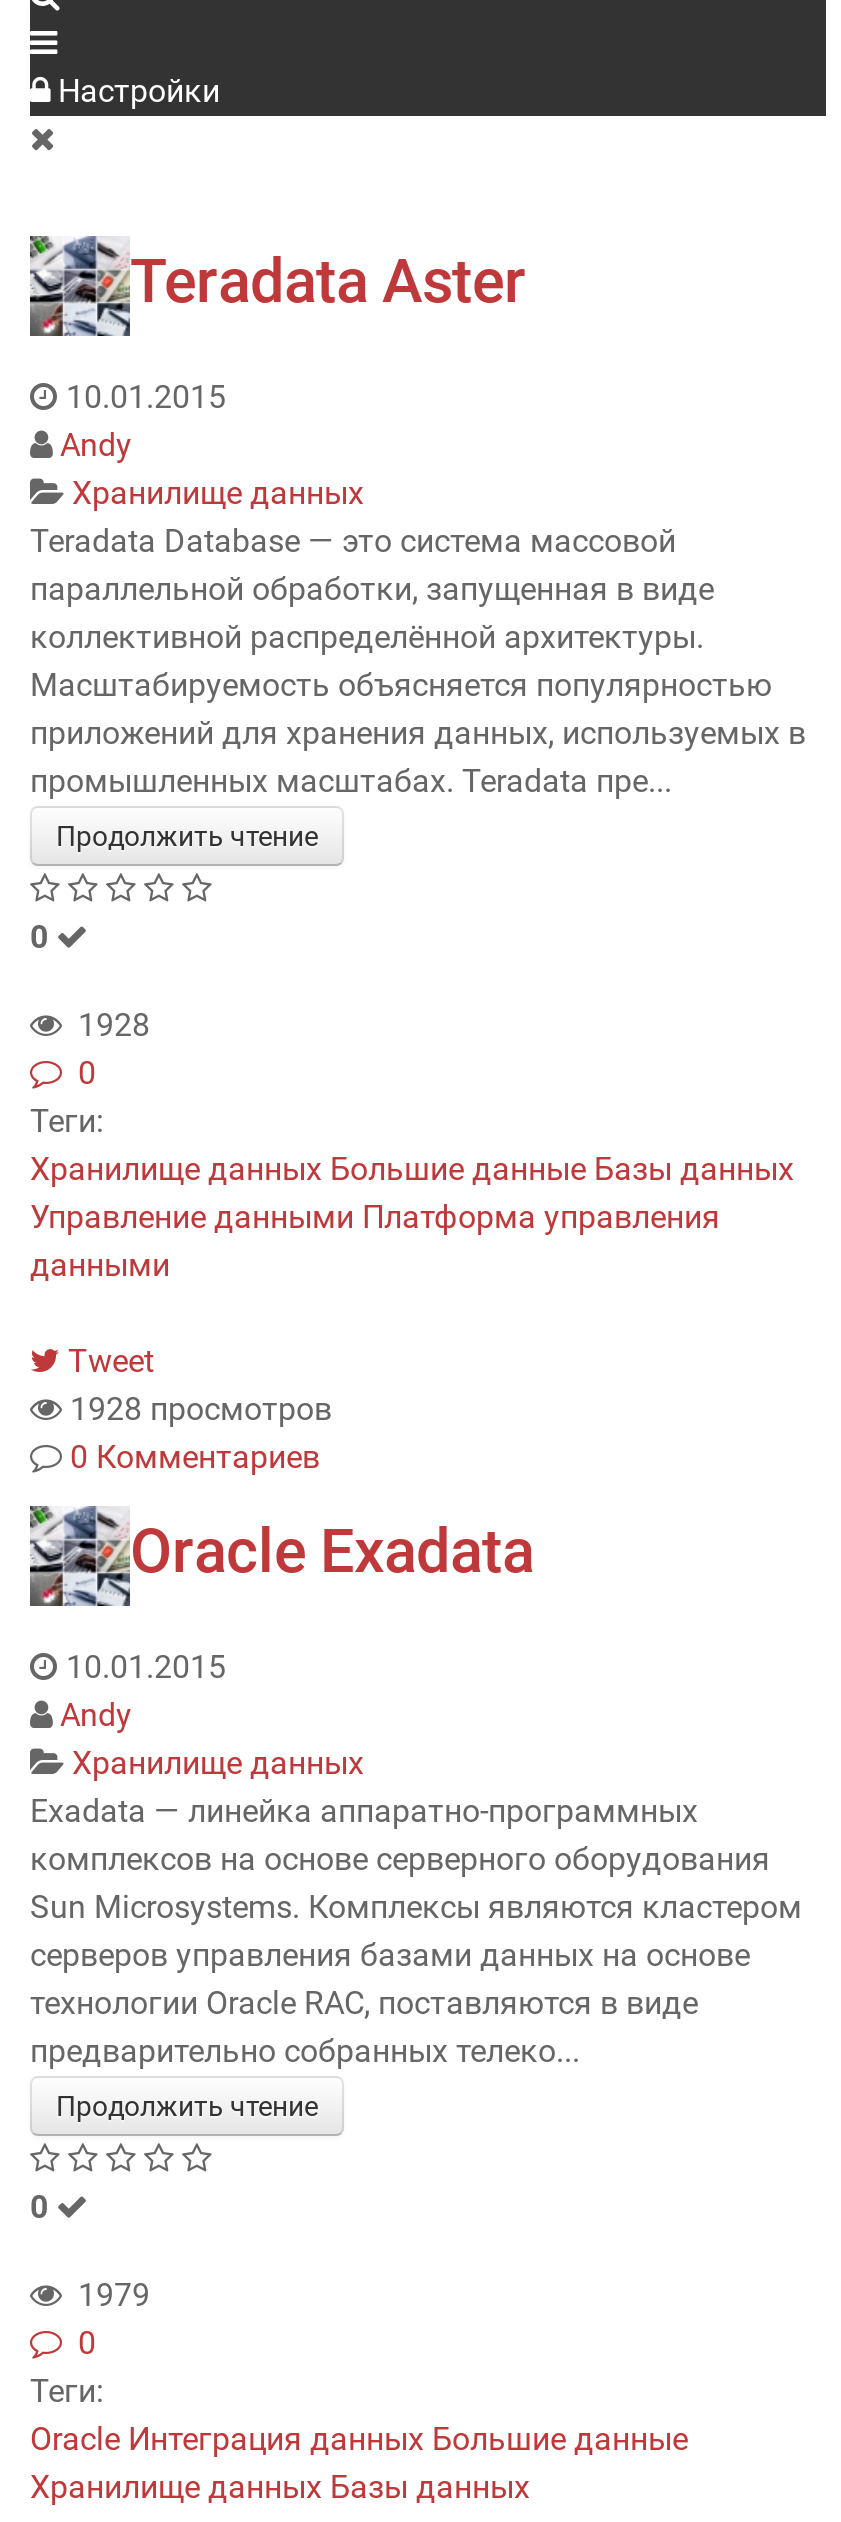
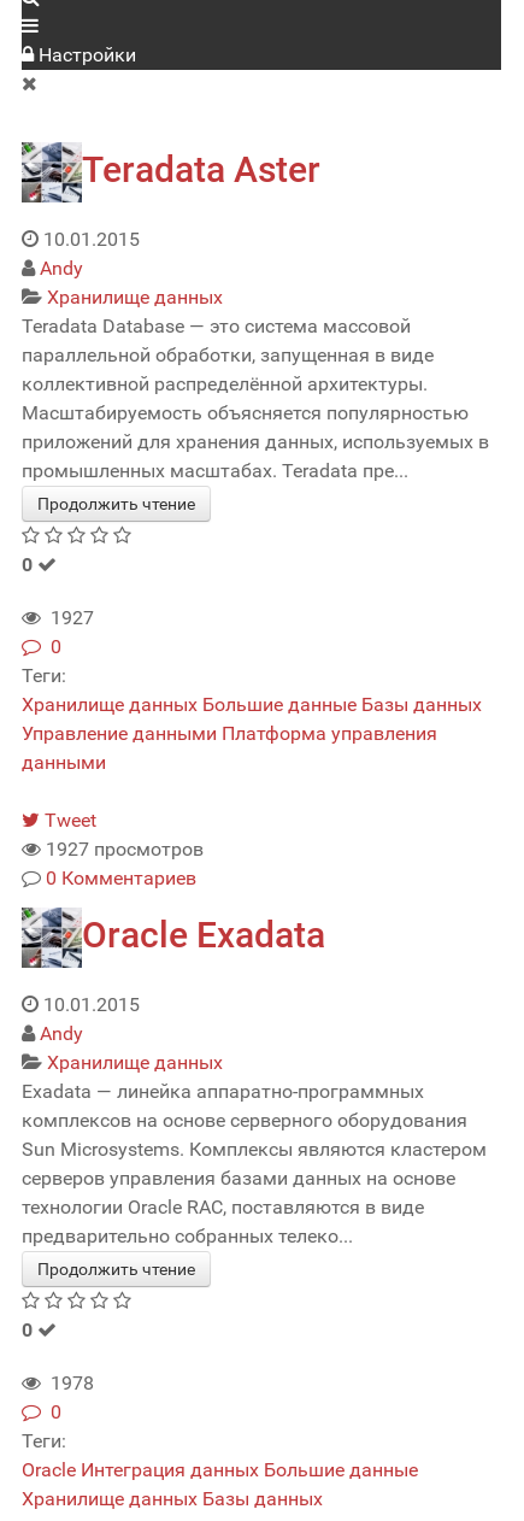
- 1928
+ 1927

- 1928 просмотров
+ 1927 просмотров

- 1979
+ 1978
